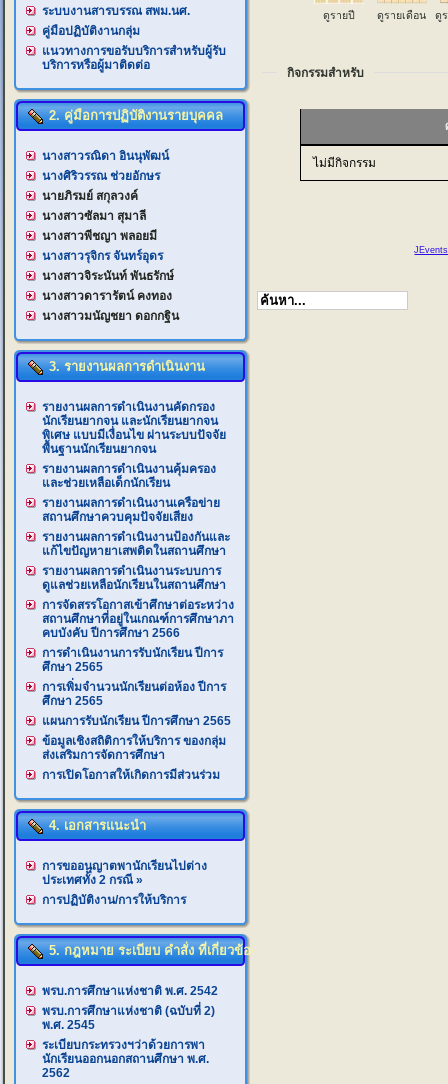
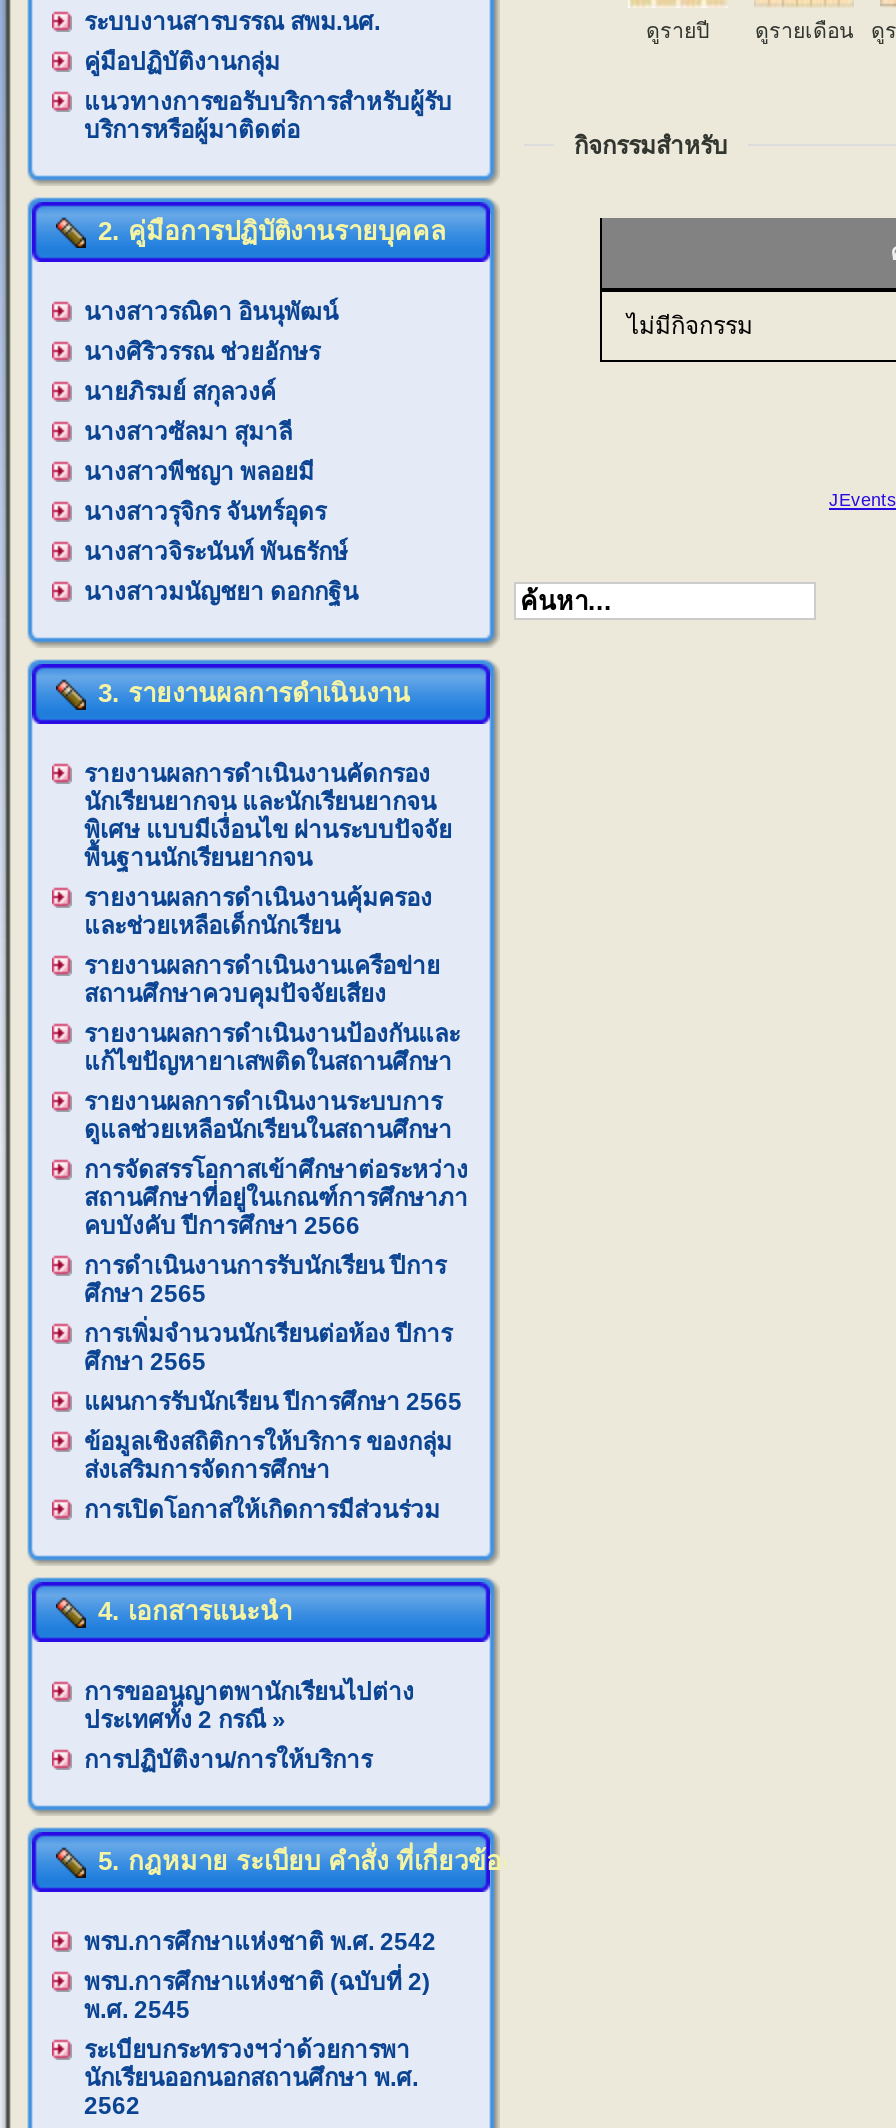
- นางสาวดารารัตน์ คงทอง
